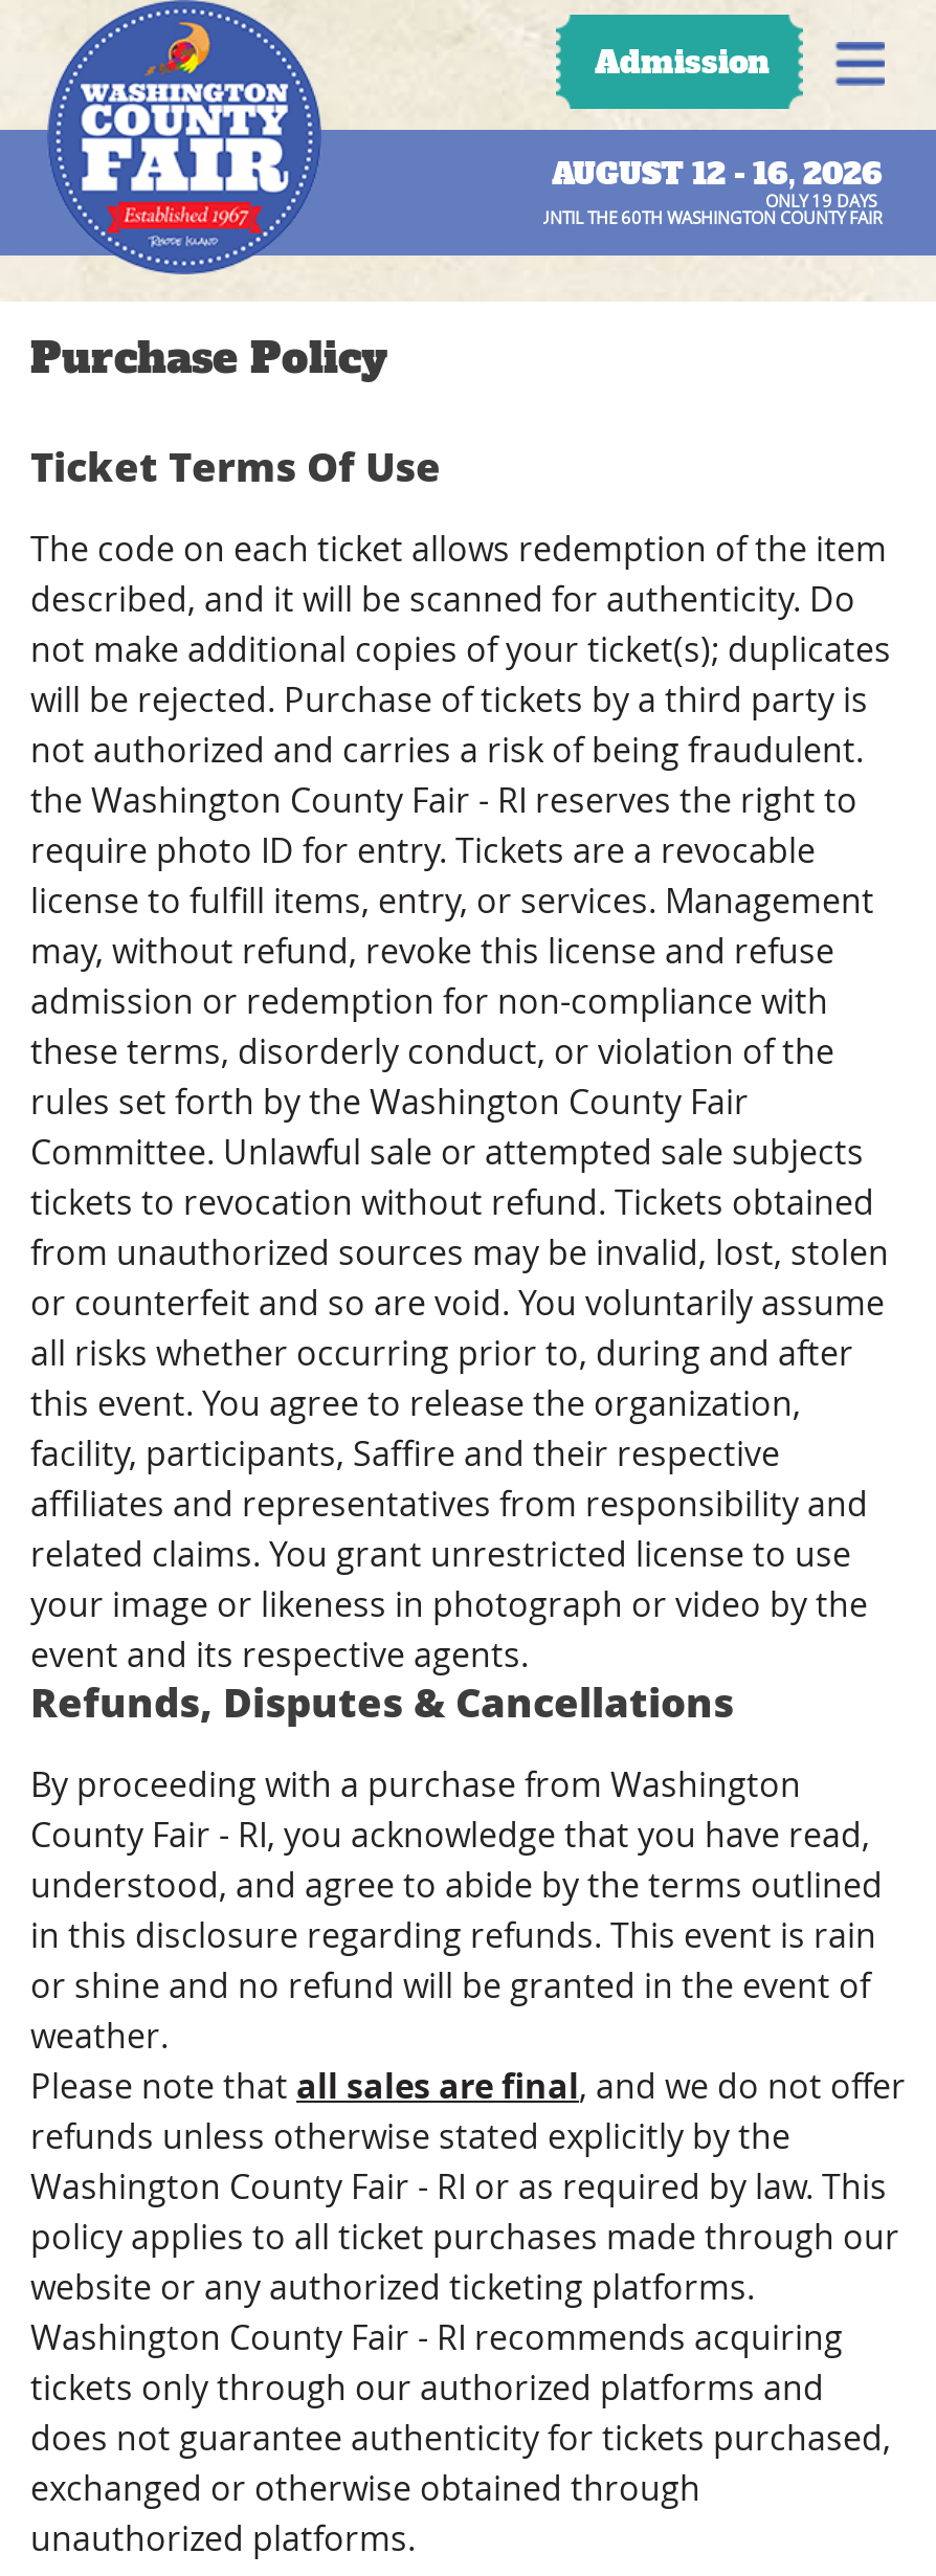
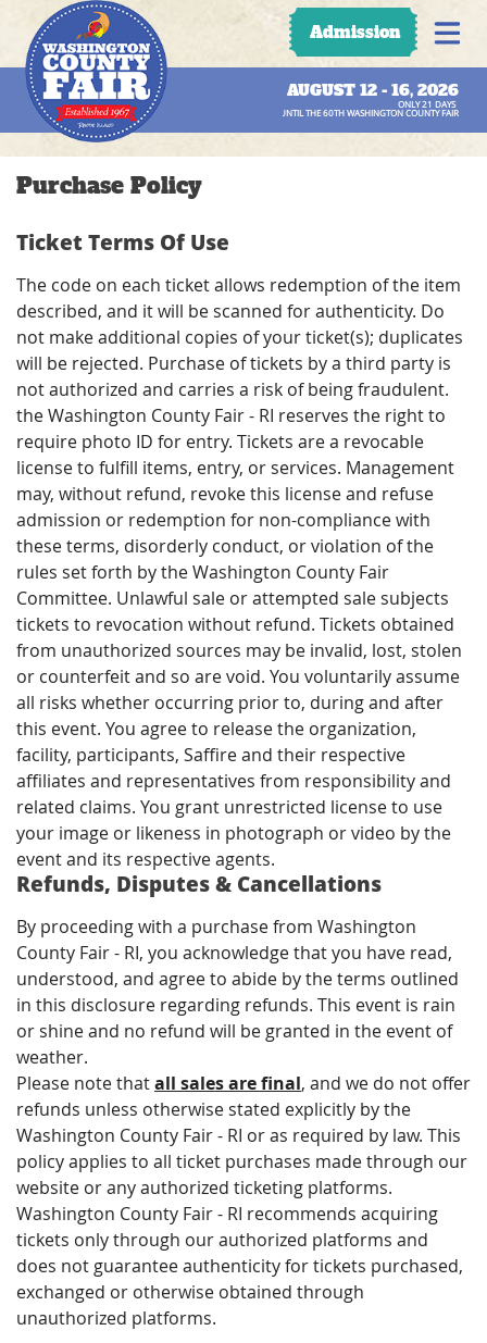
- 19 DAYS
+ 21 DAYS
